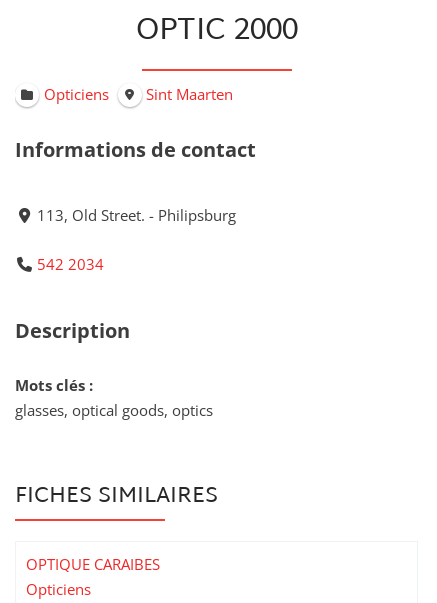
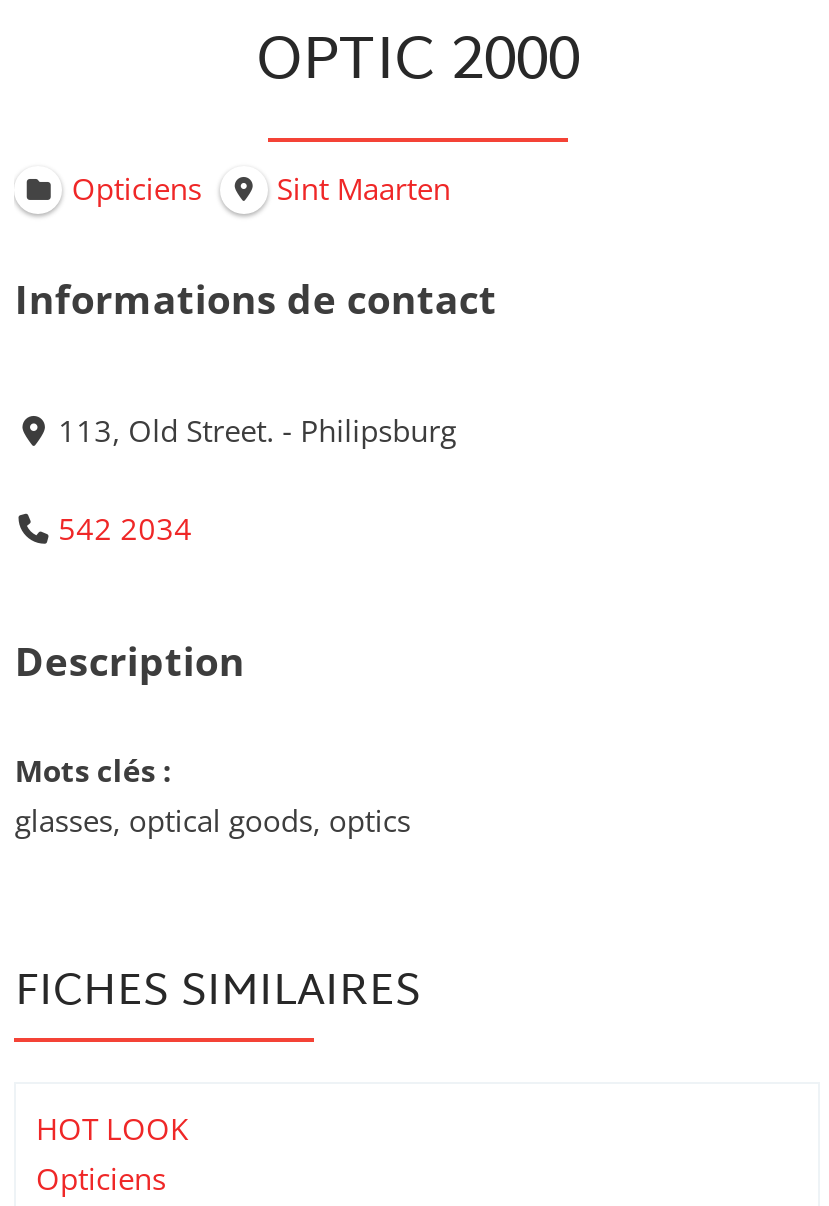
- OPTIQUE CARAIBES
+ HOT LOOK
